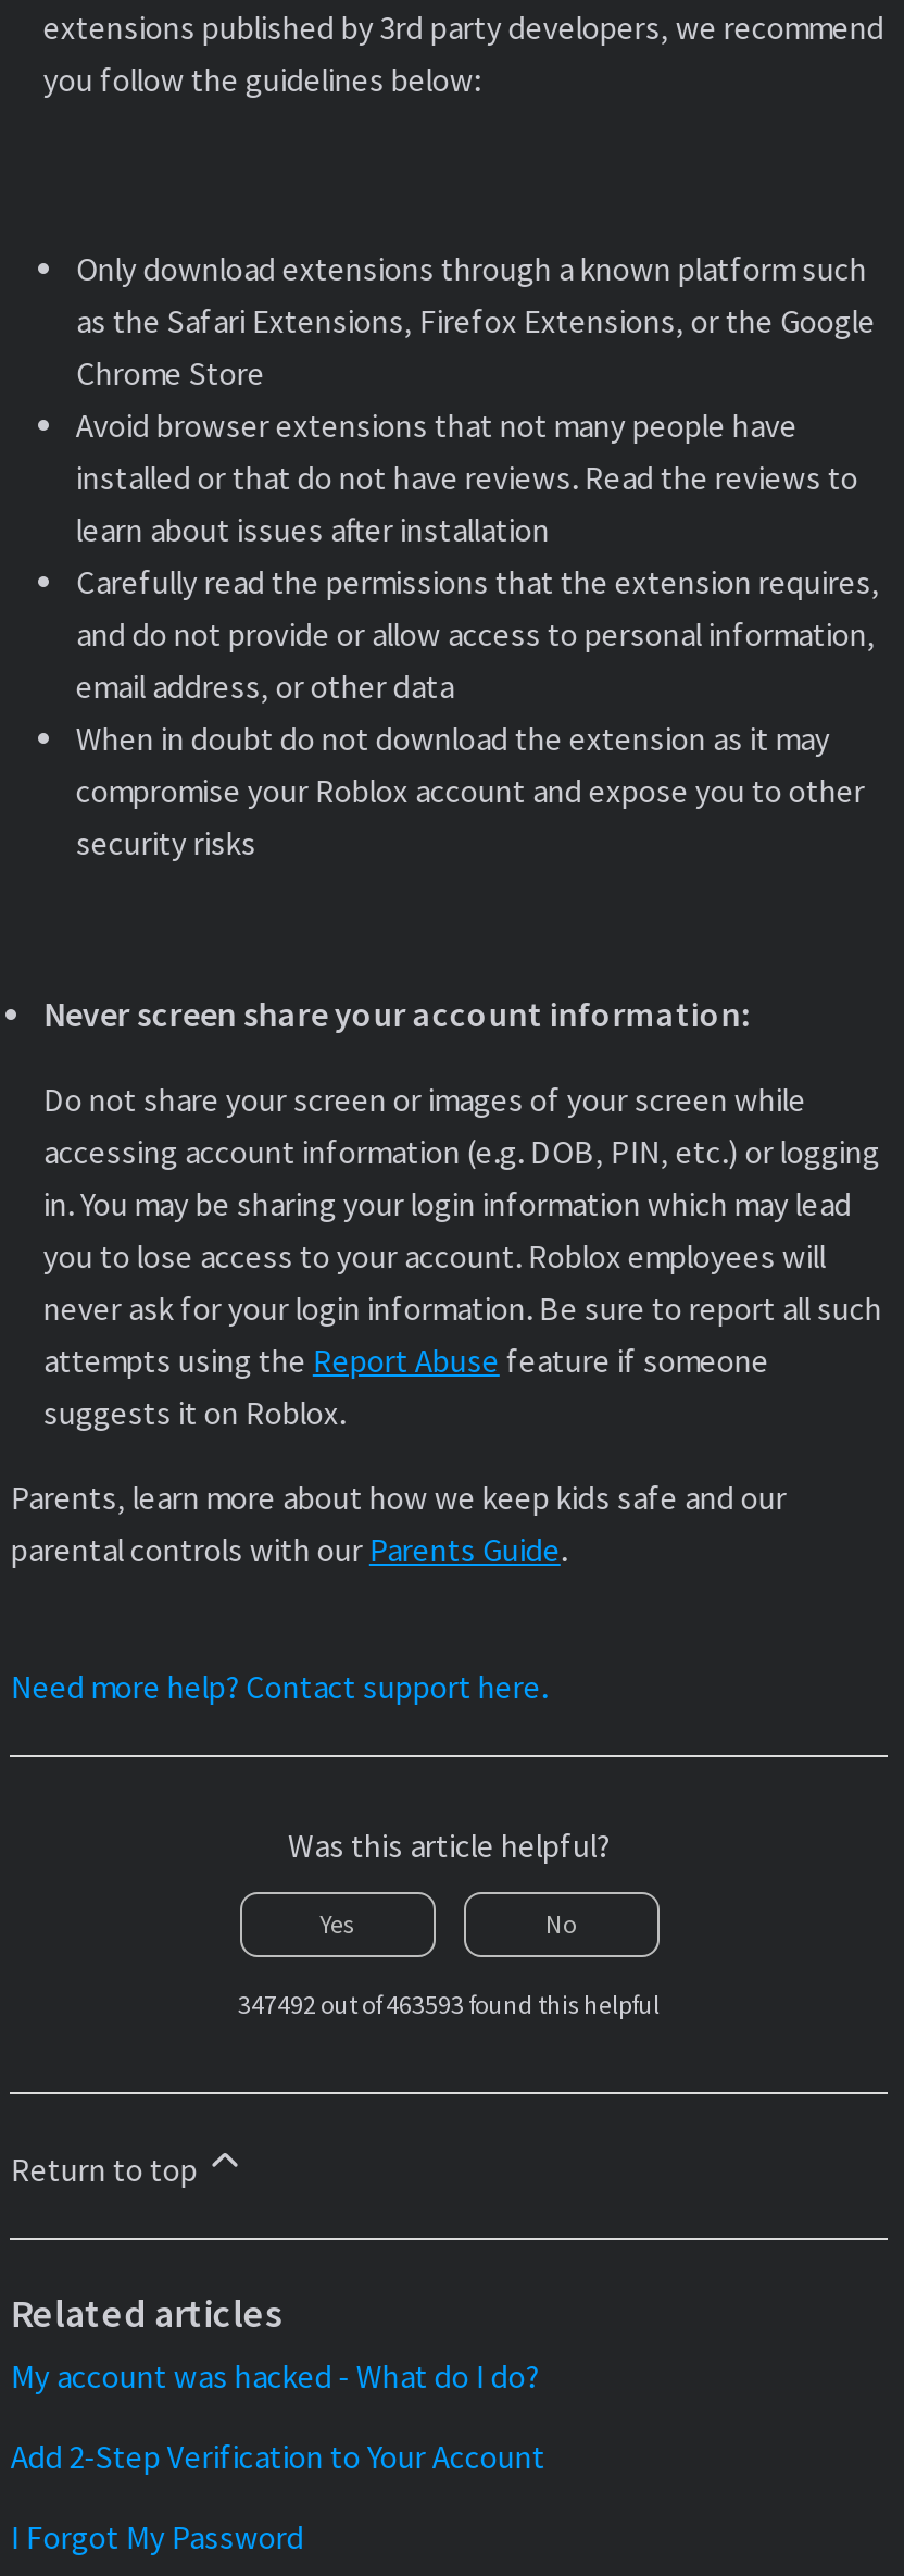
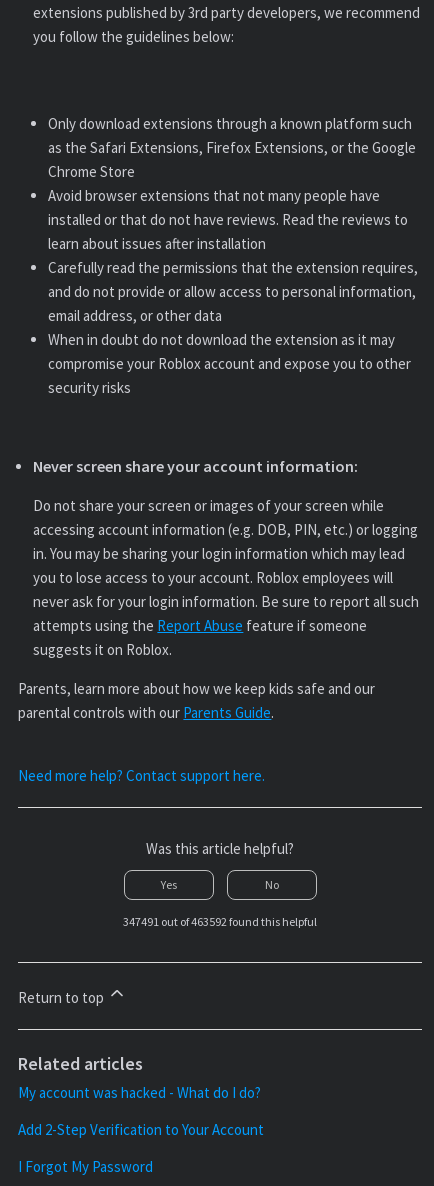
- 347492 out of 463593 found this helpful
+ 347491 out of 463592 found this helpful
